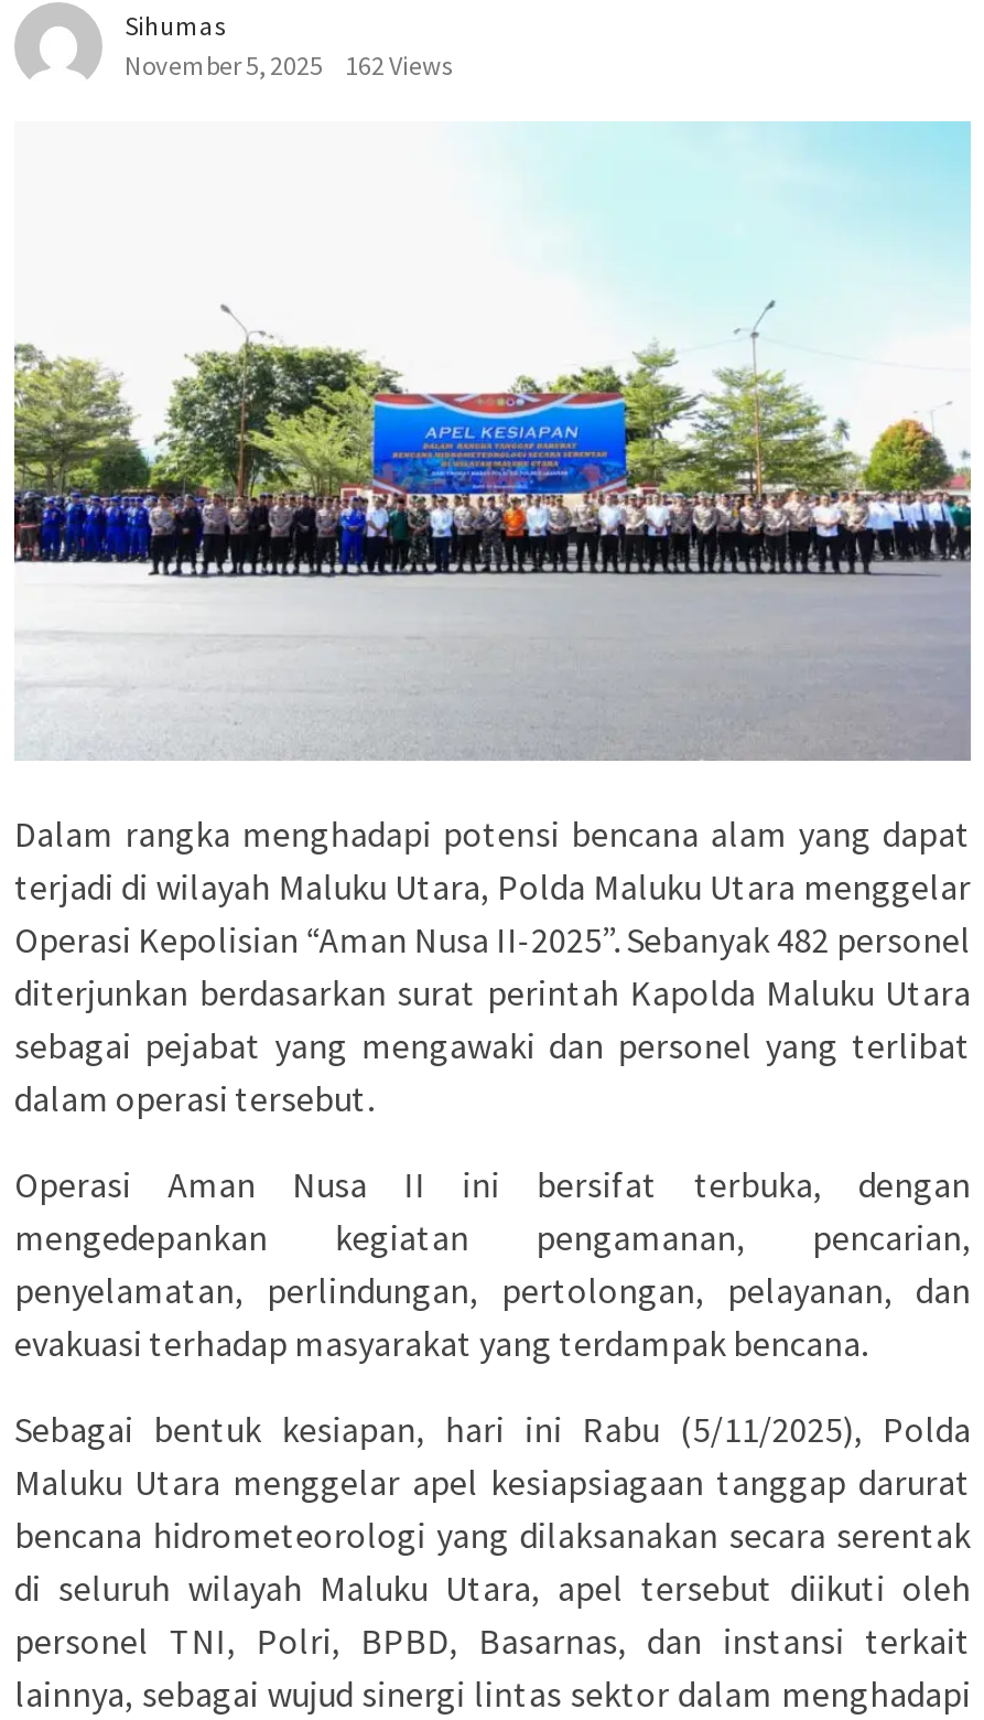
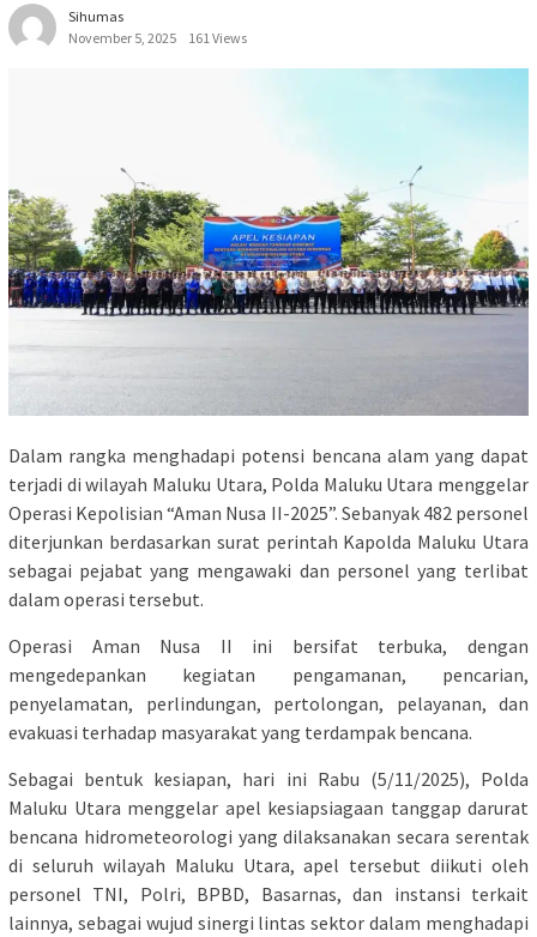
- November 5, 2025 162 Views
+ November 5, 2025 161 Views
